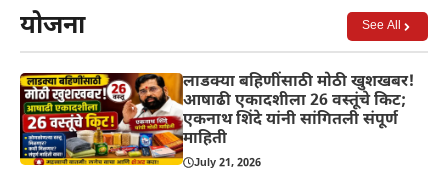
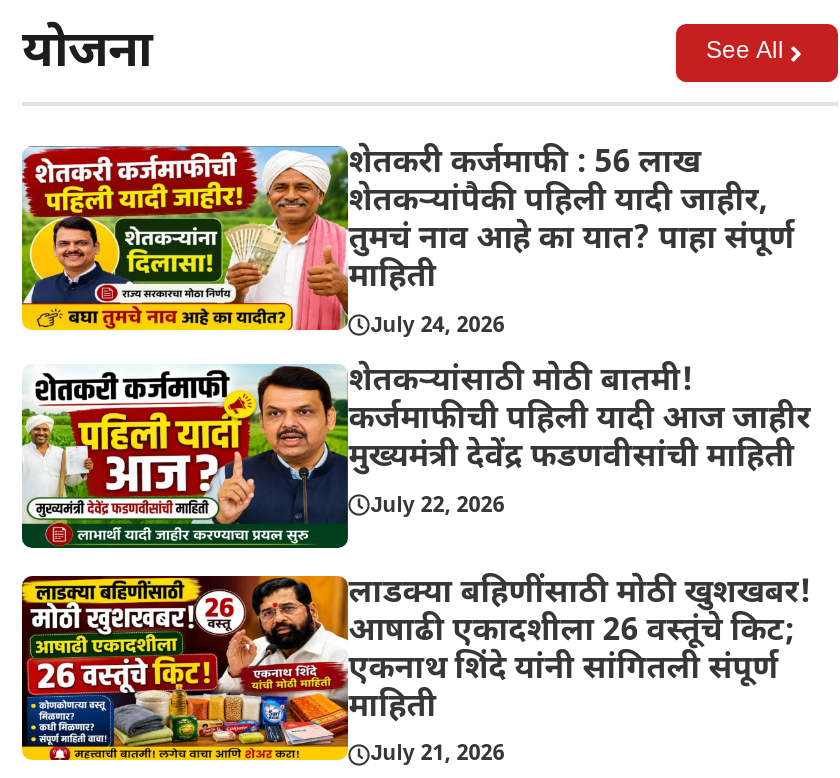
+ [image]
+ शेतकरी कर्जमाफी : 56 लाख
+ शेतकऱ्यांपैकी पहिली यादी जाहीर,
+ तुमचं नाव आहे का यात? पाहा संपूर्ण
+ माहिती
+ July 24, 2026
+ शेतकऱ्यांसाठी मोठी बातमी!
+ कर्जमाफीची पहिली यादी आज जाहीर
+ मुख्यमंत्री देवेंद्र फडणवीसांची माहिती
+ July 22, 2026

+ [image]
